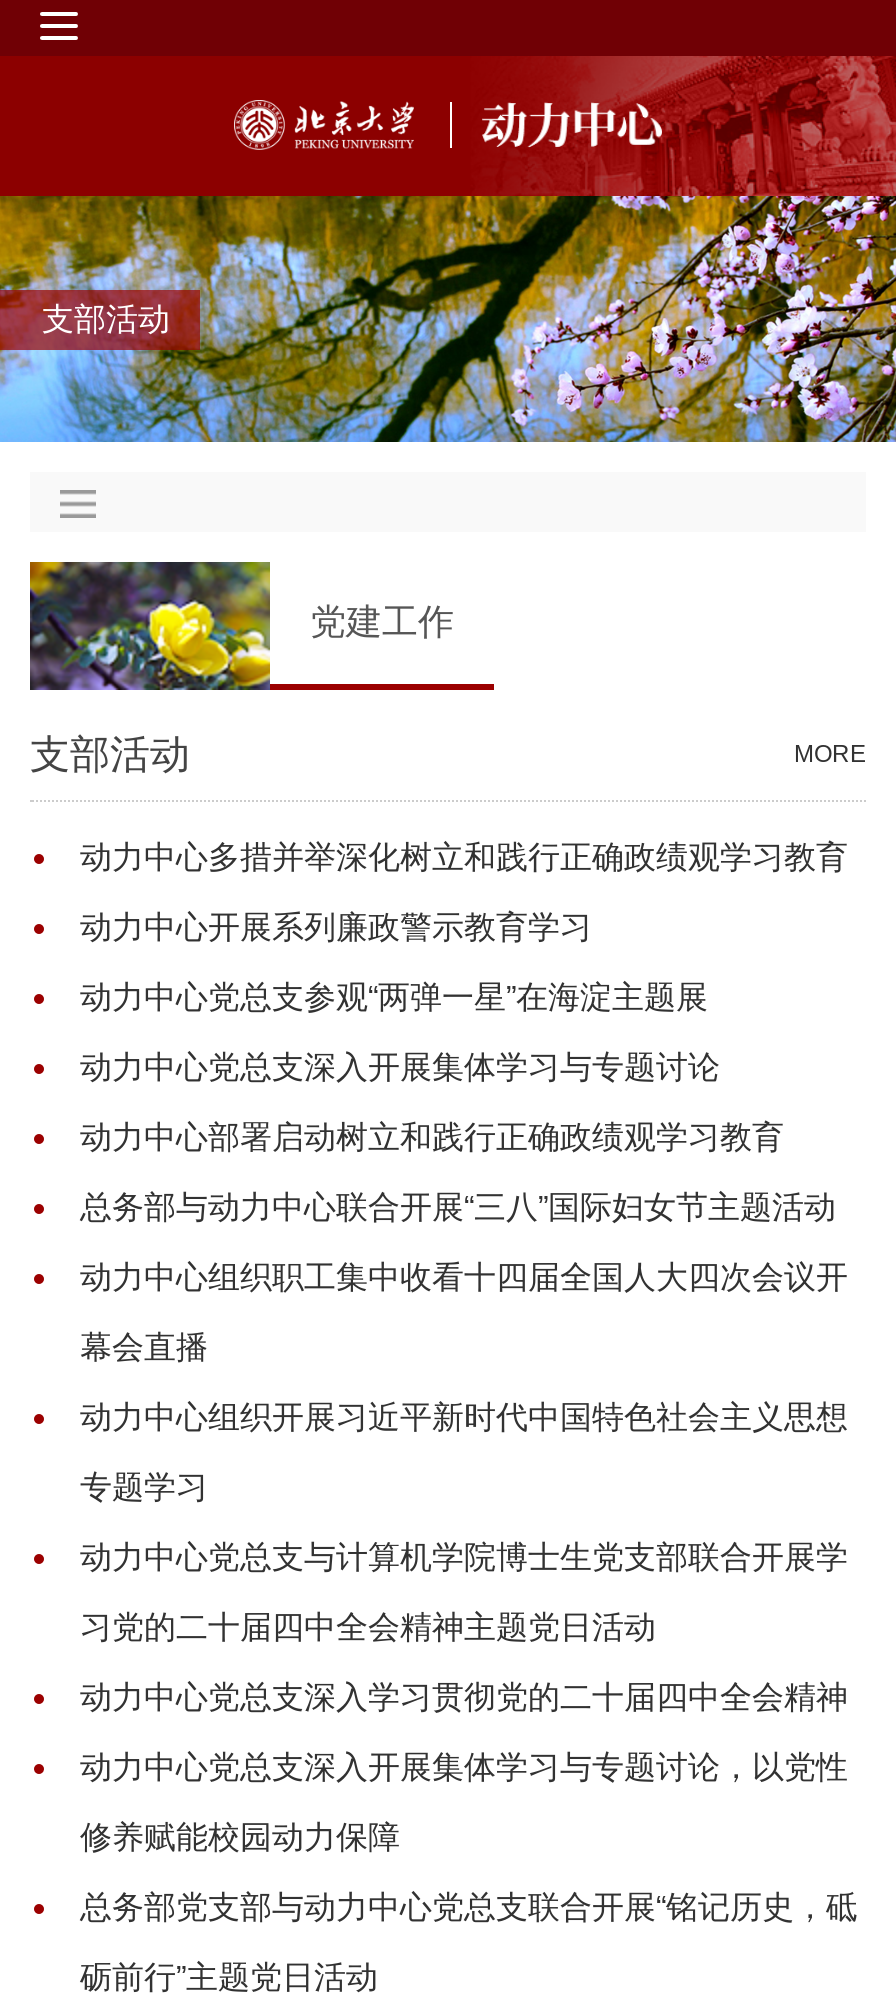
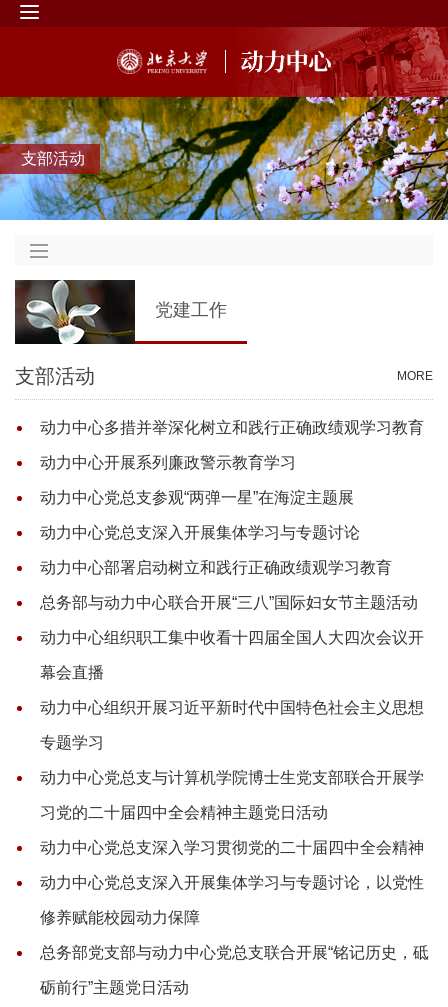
- [image]
+ [image]
